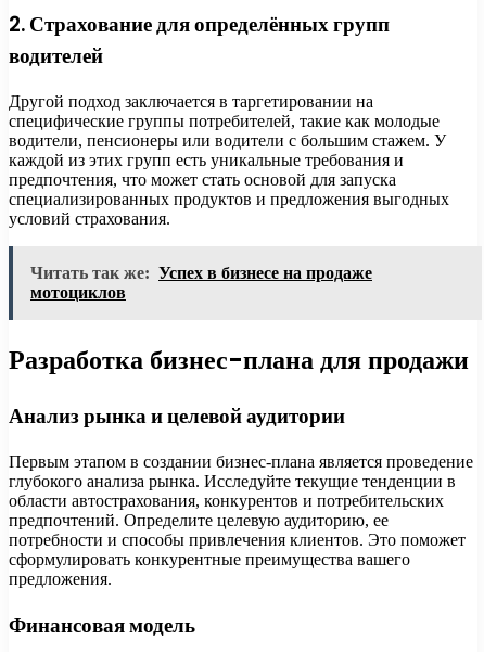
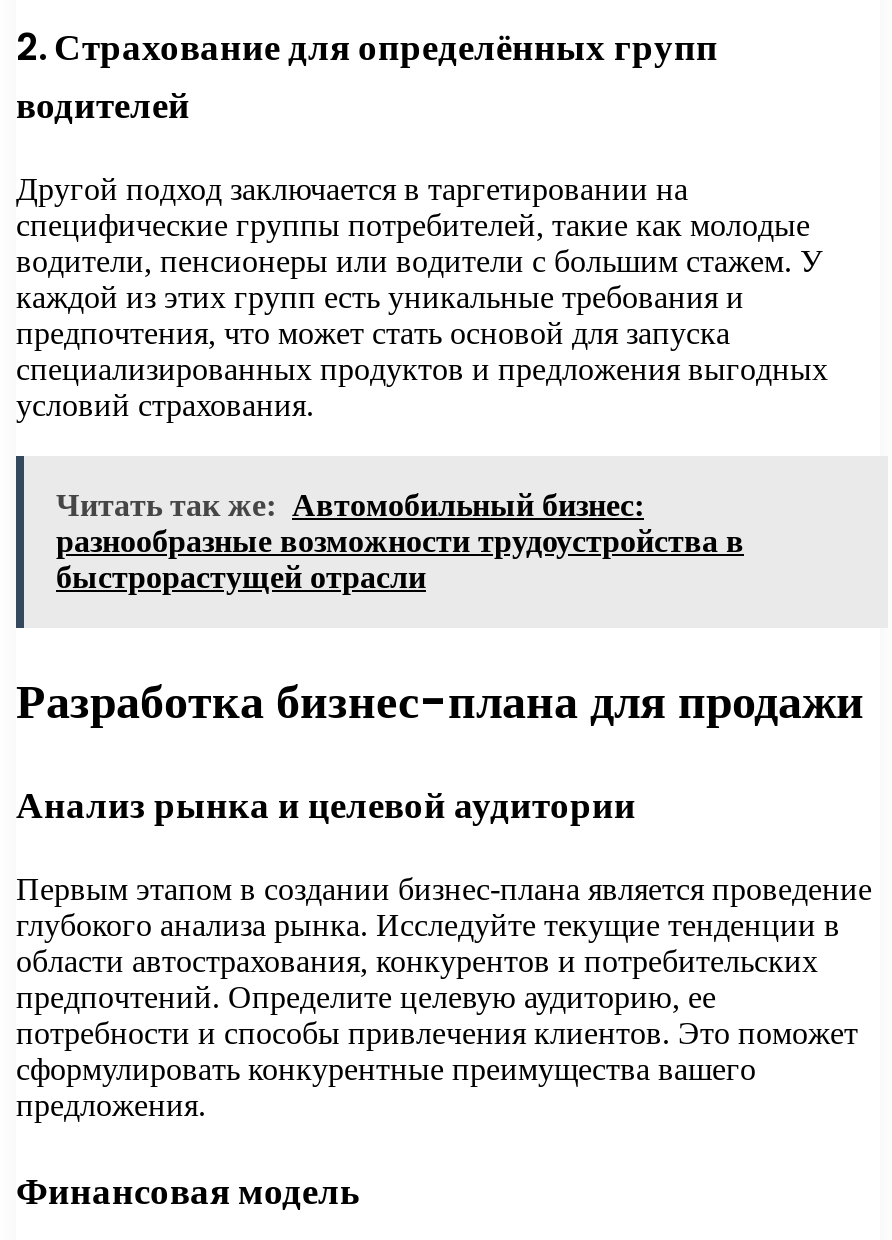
- Читать так же: Успех в бизнесе на продаже
- мотоциклов
+ Читать так же: Автомобильный бизнес:
+ разнообразные возможности трудоустройства в
+ быстрорастущей отрасли
